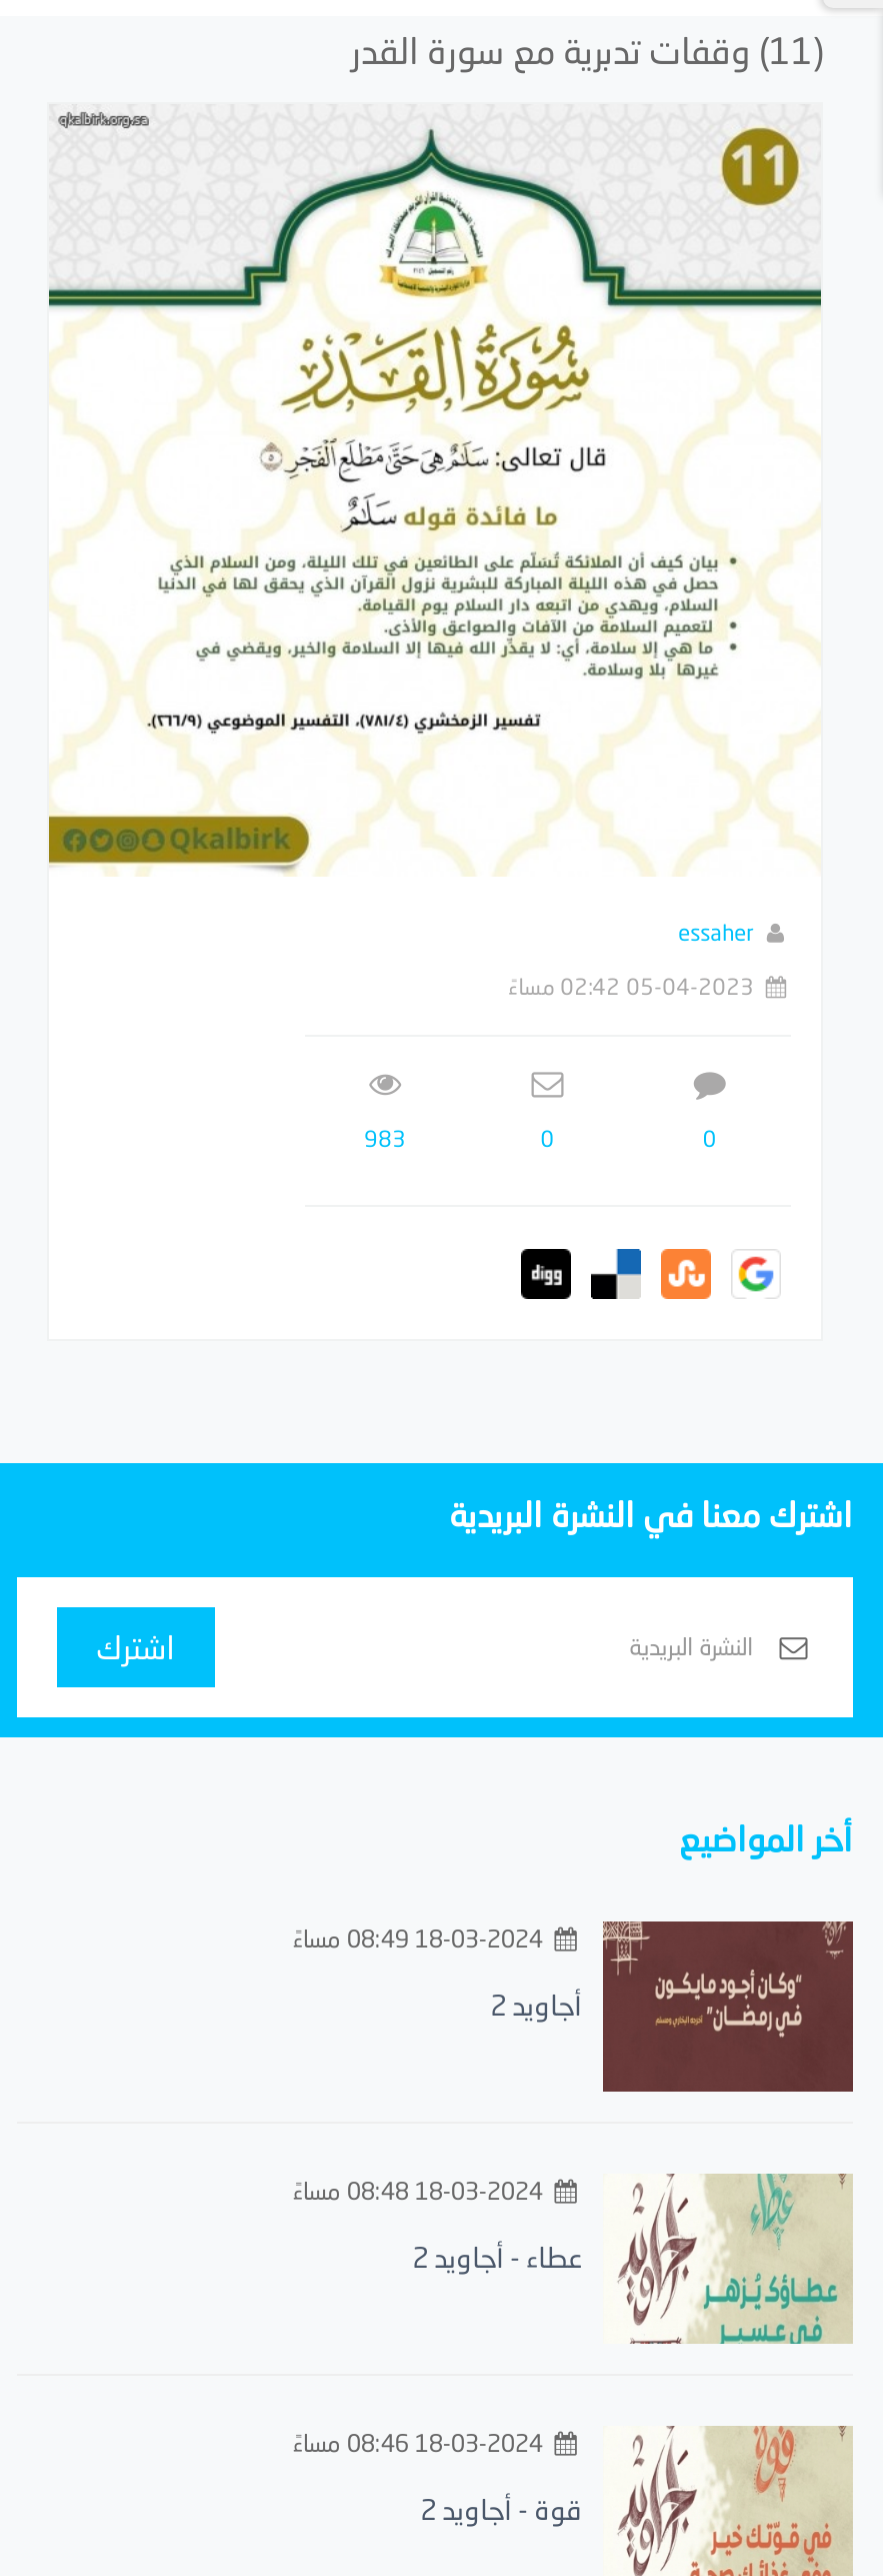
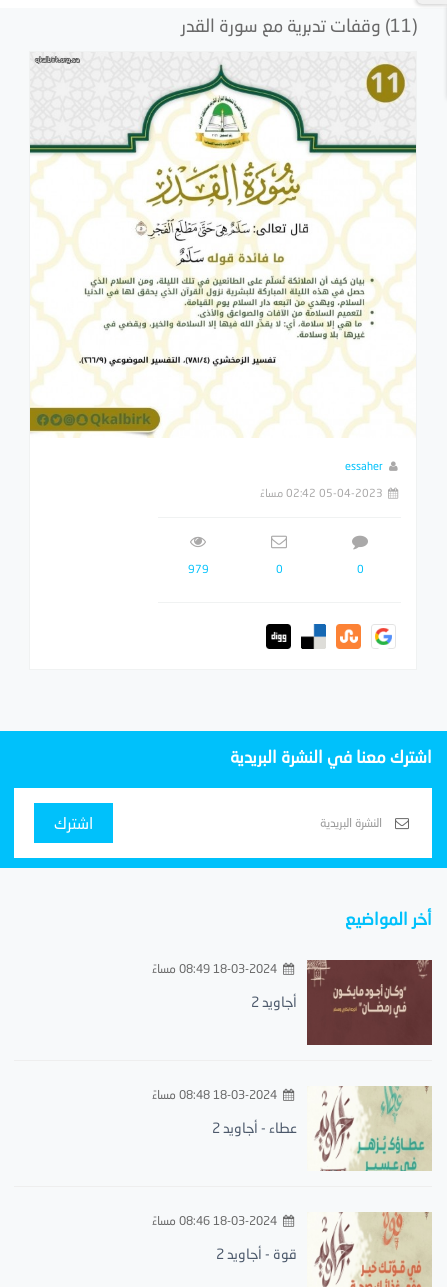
- 983
+ 979
